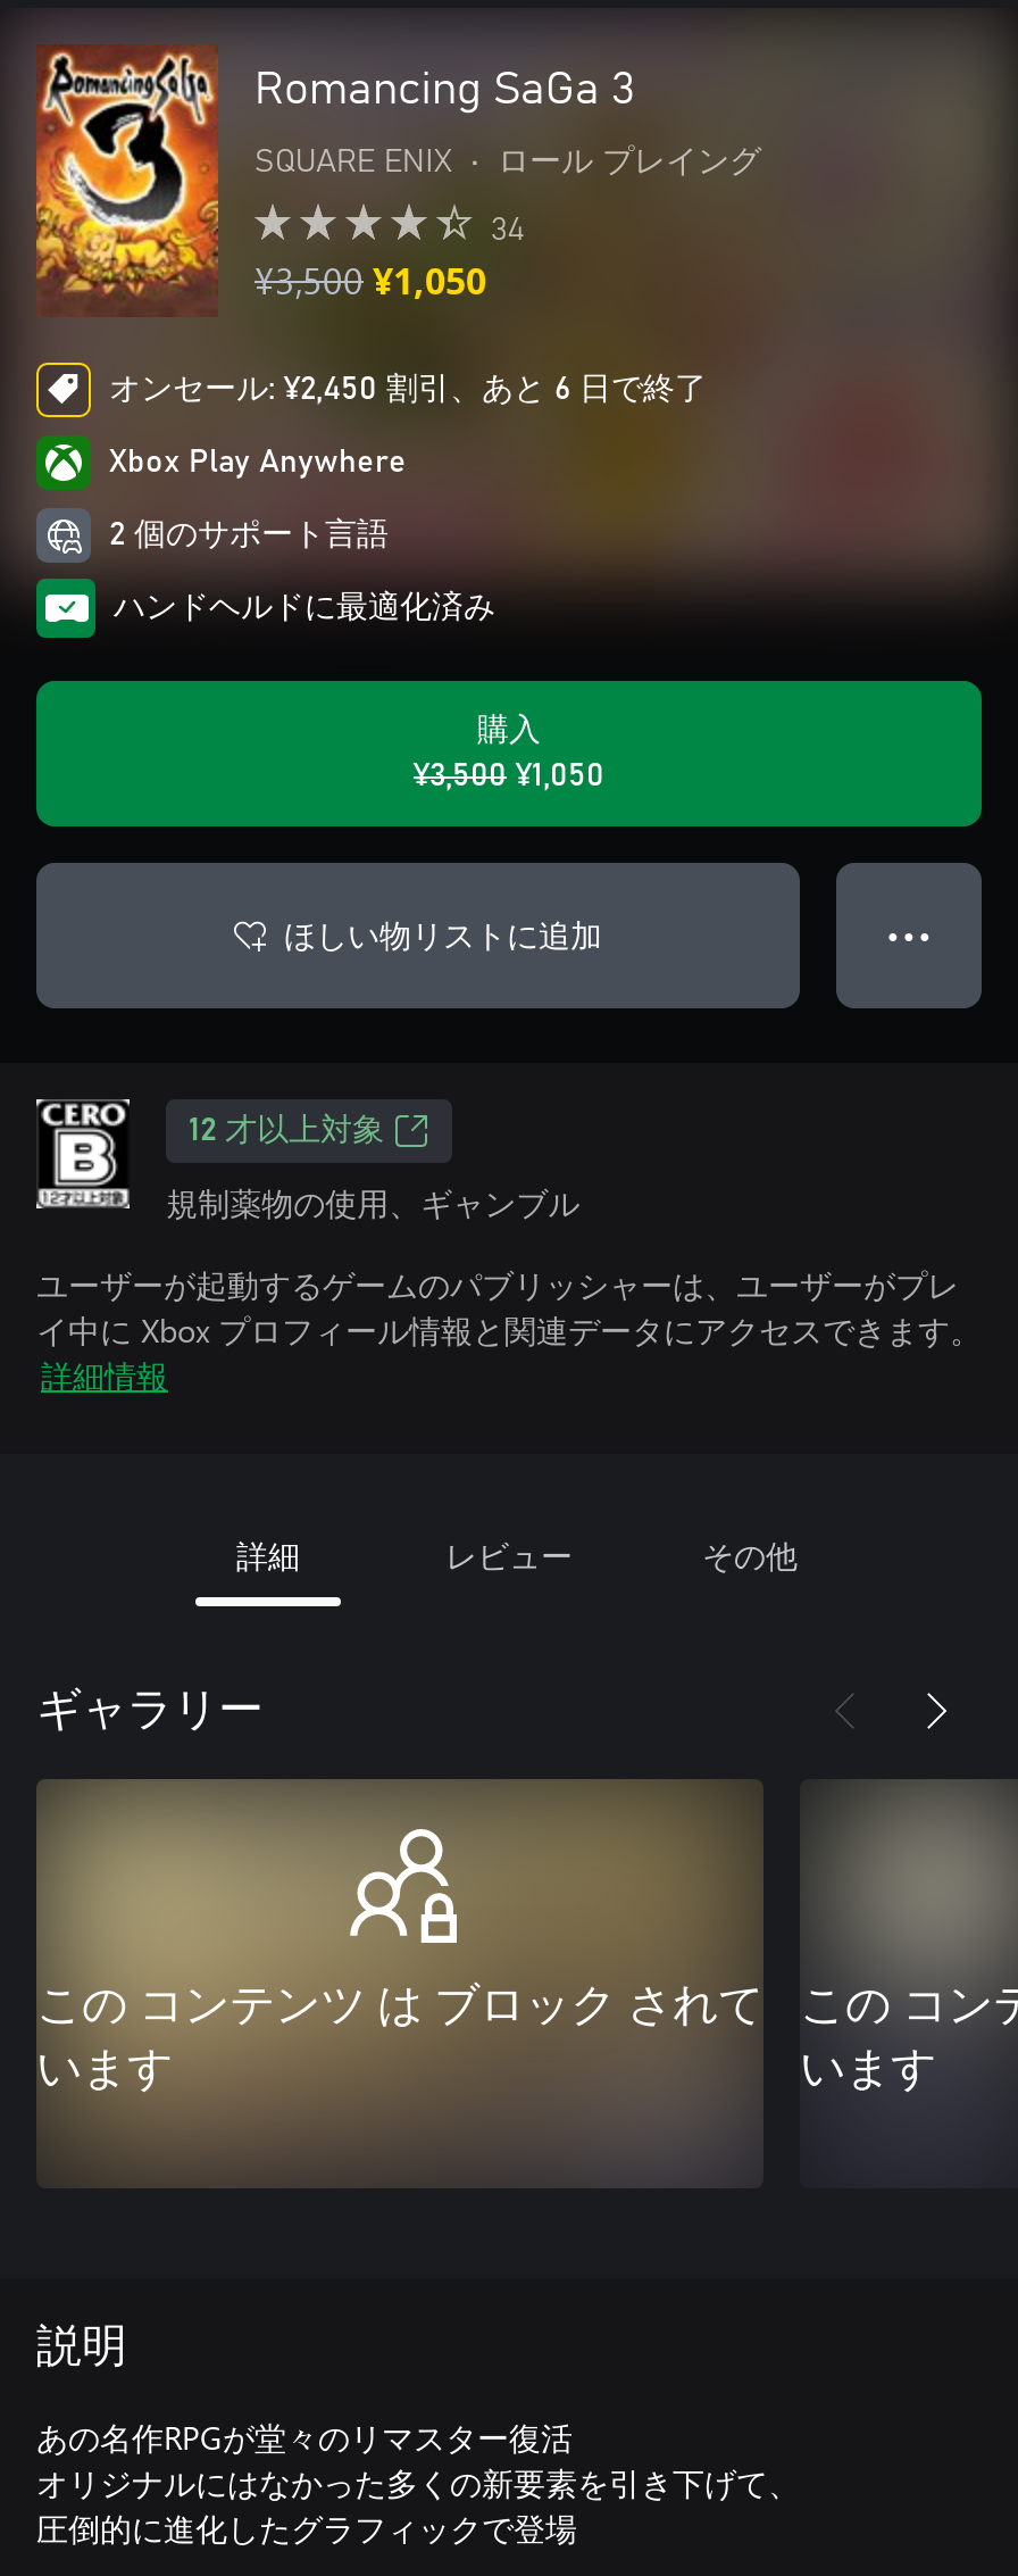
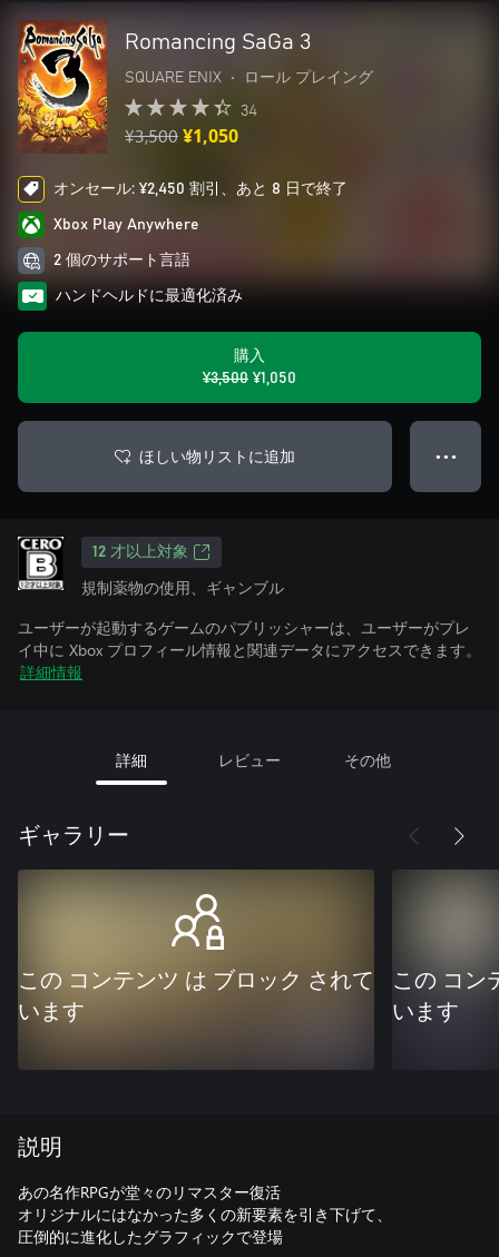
- オンセール: ¥2,450 割引、あと 6 日で終了
+ オンセール: ¥2,450 割引、あと 8 日で終了
